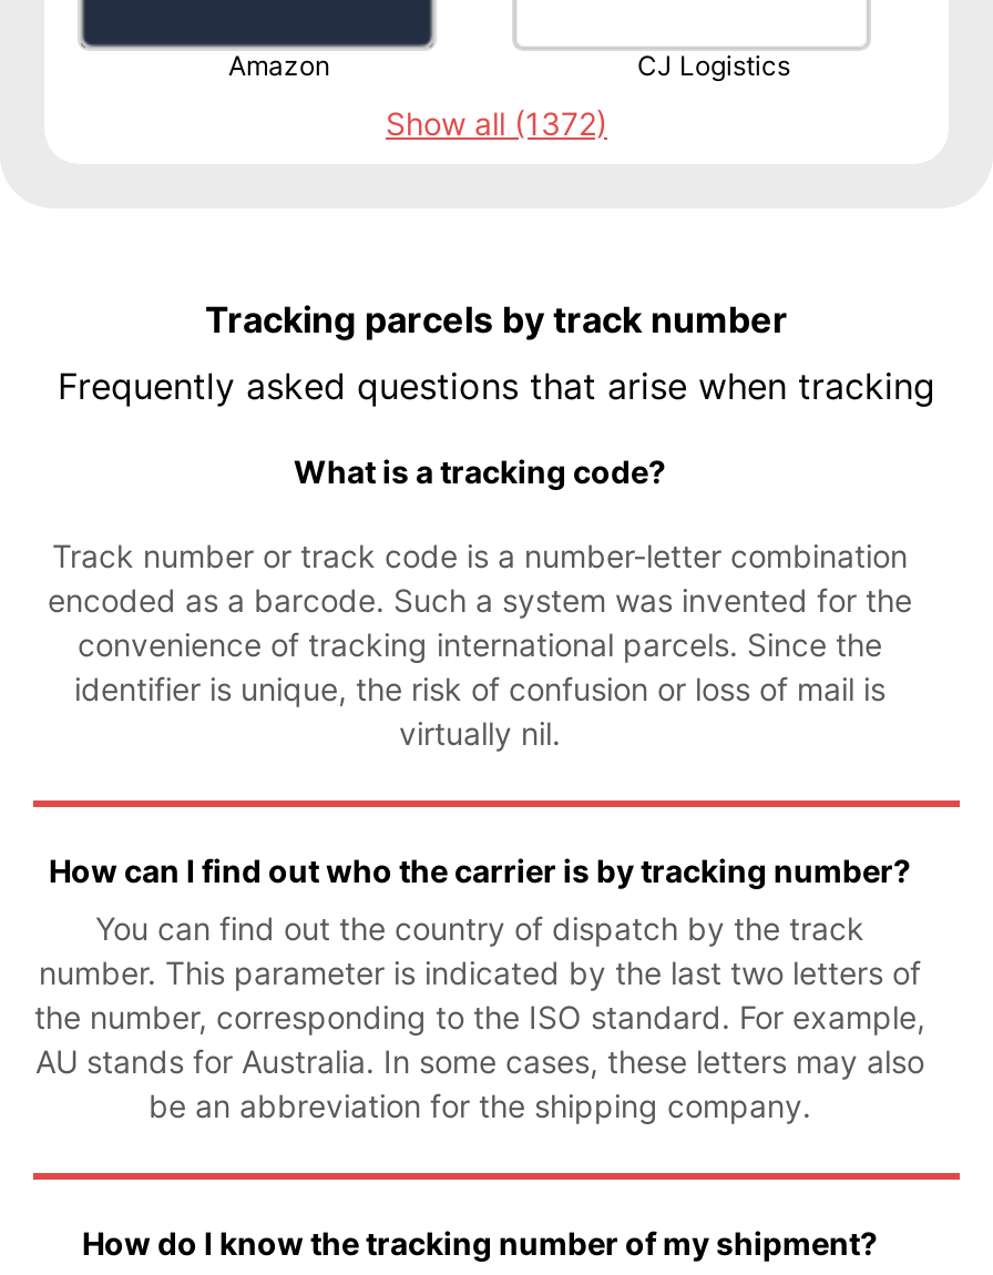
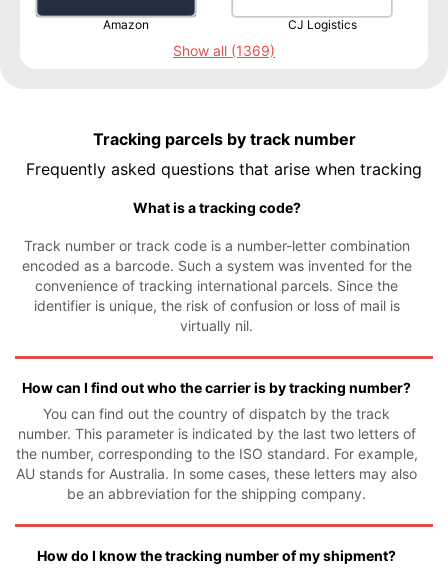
- Show all (1372)
+ Show all (1369)
